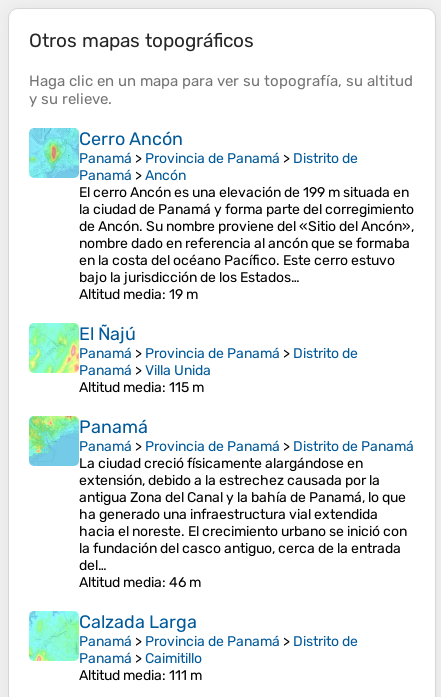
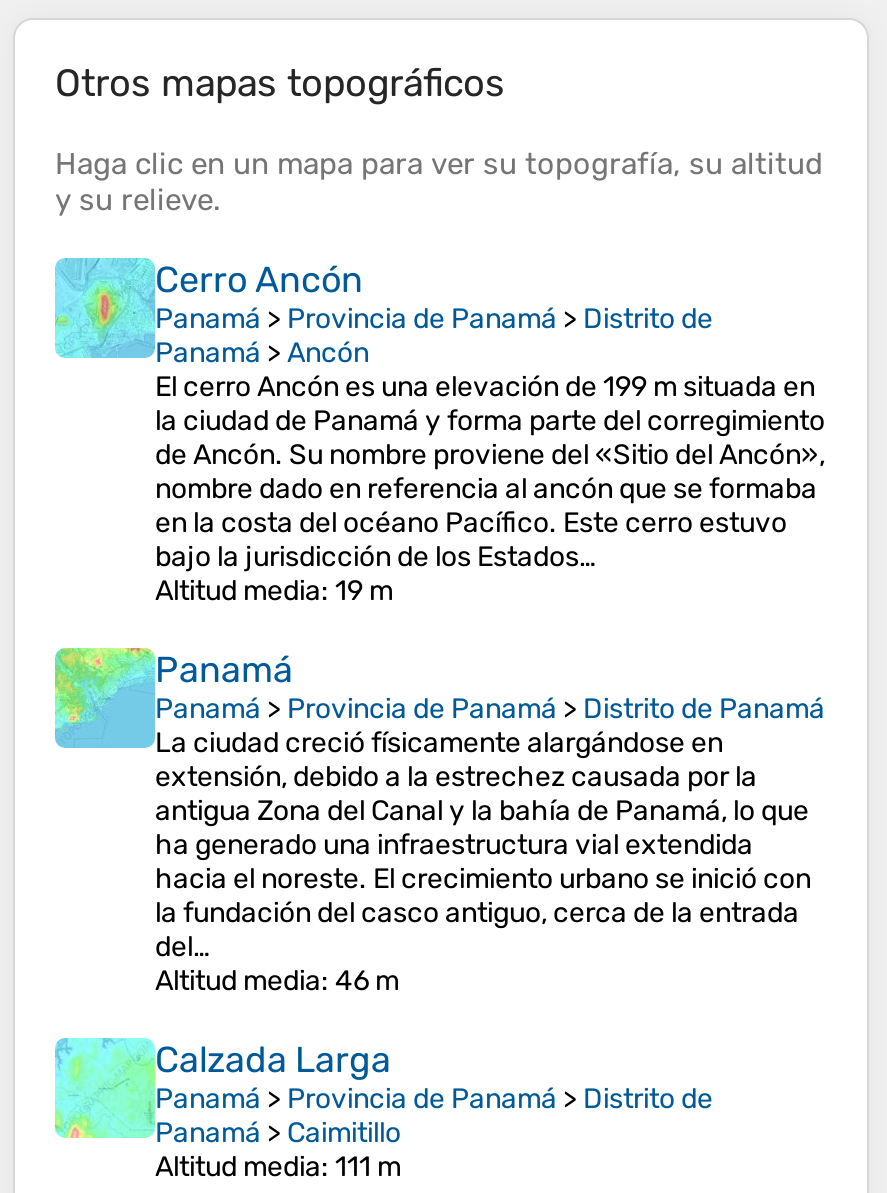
- [image]
- El Ñajú
- Panamá > Provincia de Panamá > Distrito de
- Panamá > Villa Unida
- Altitud media: 115 m
